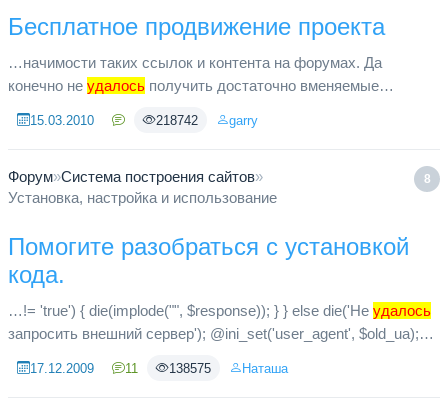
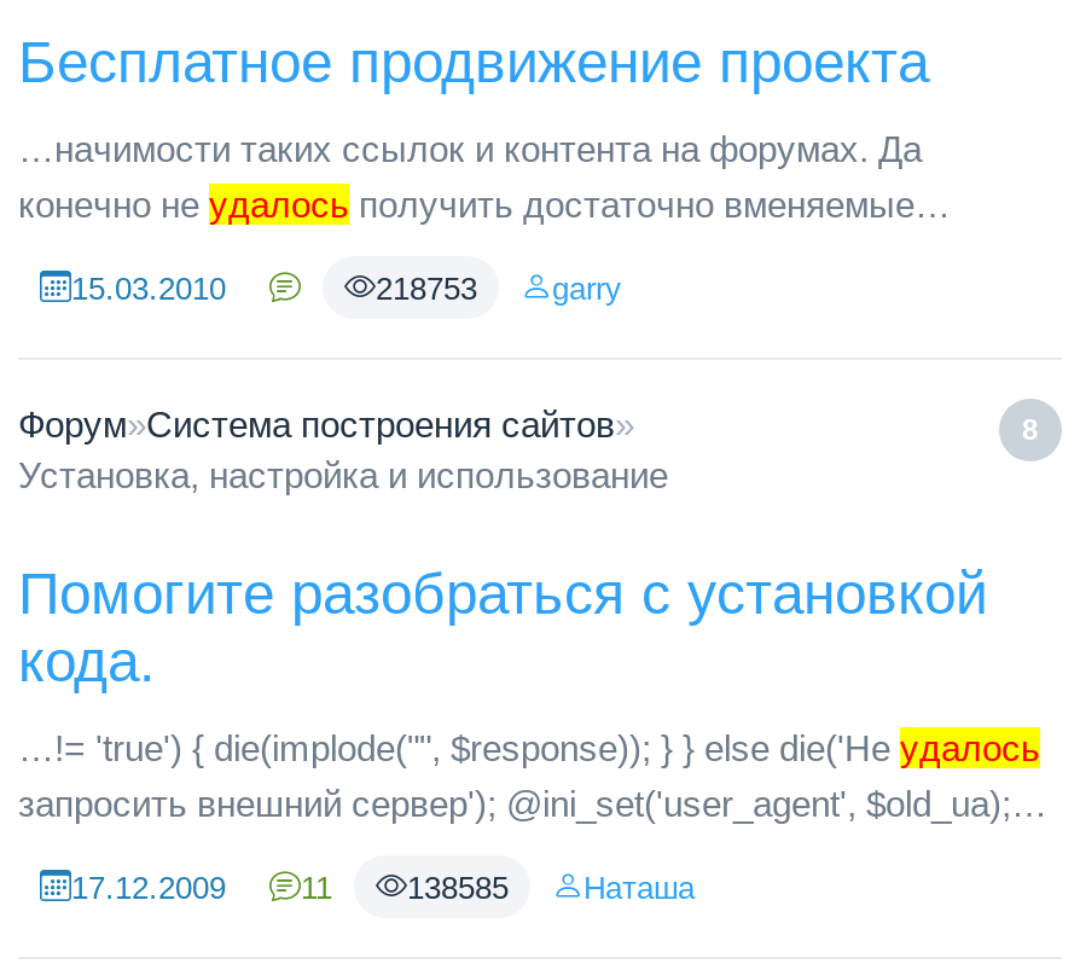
- 218742
+ 218753

- 138575
+ 138585
